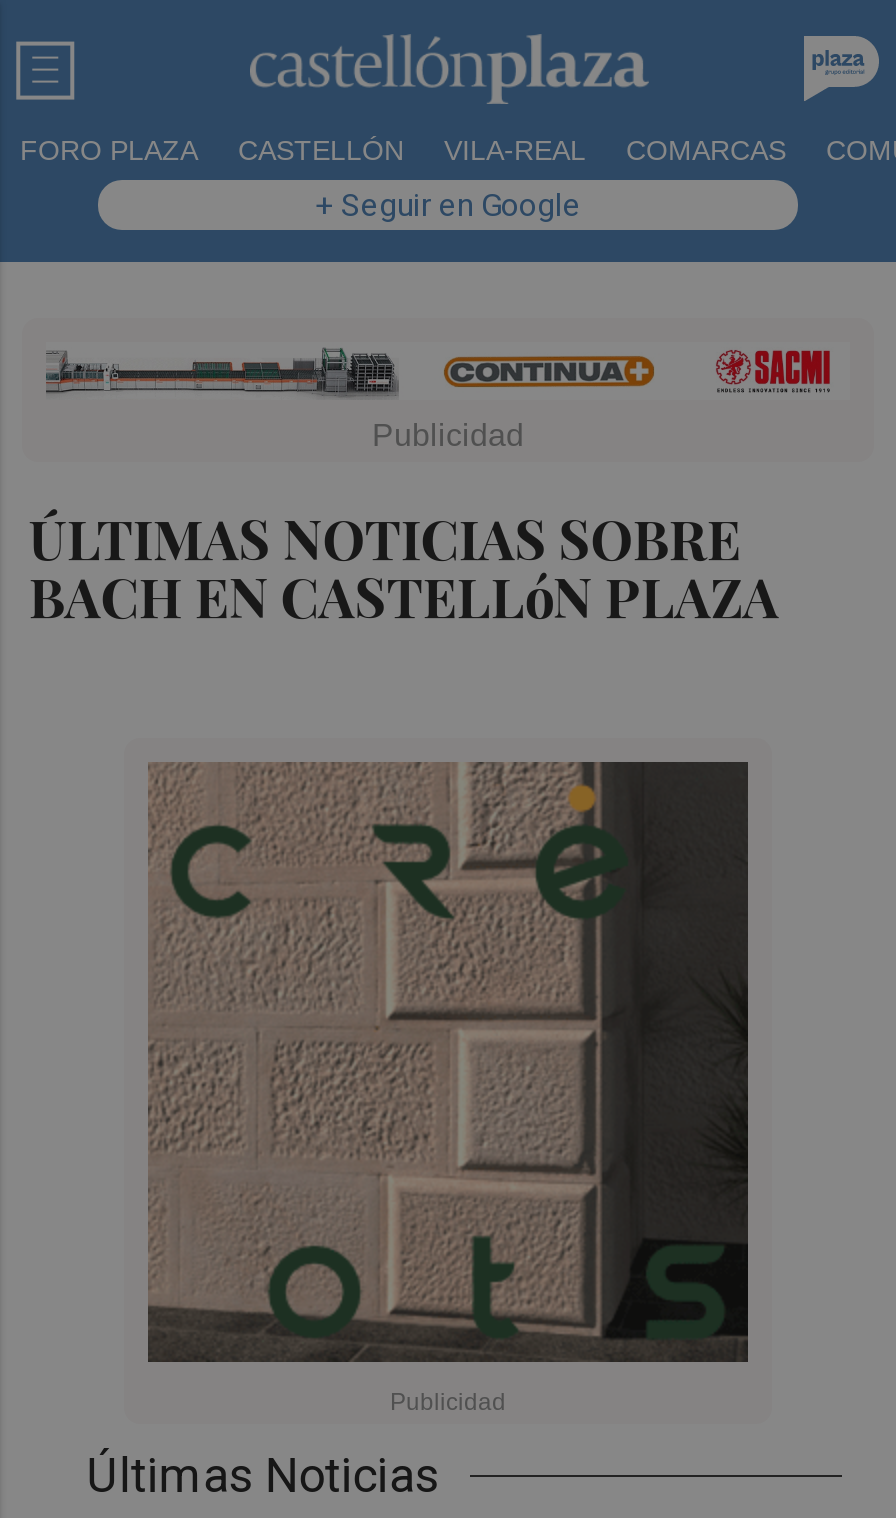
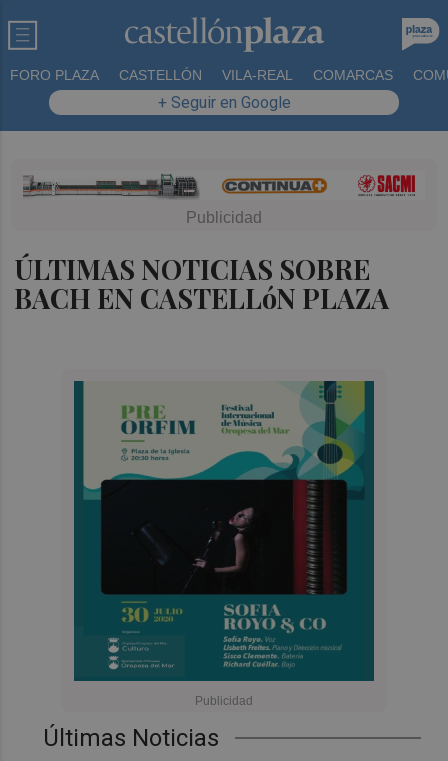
- [image]
+ [image]
